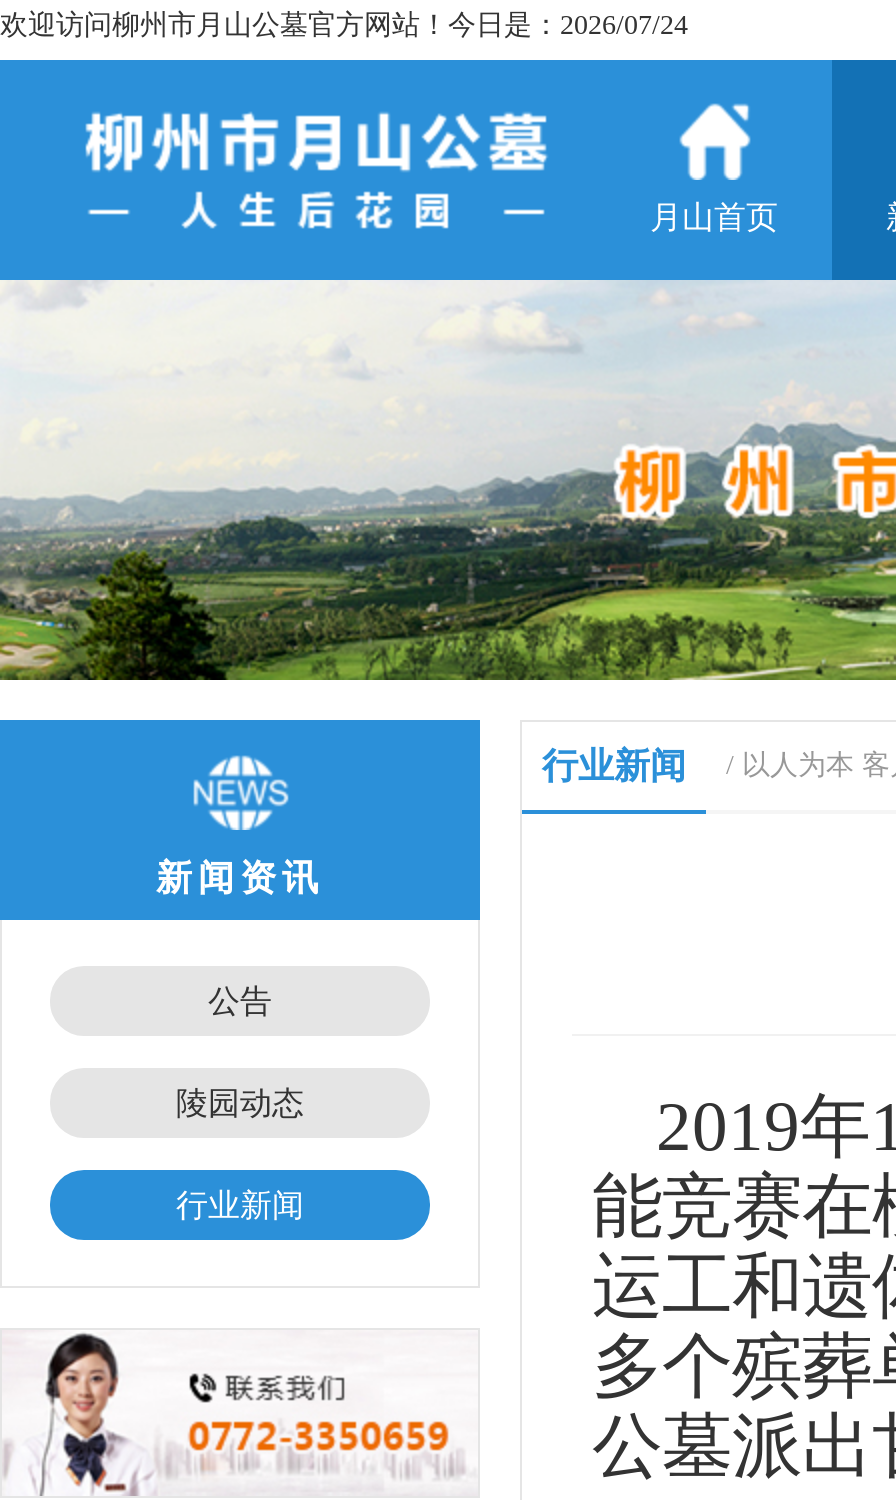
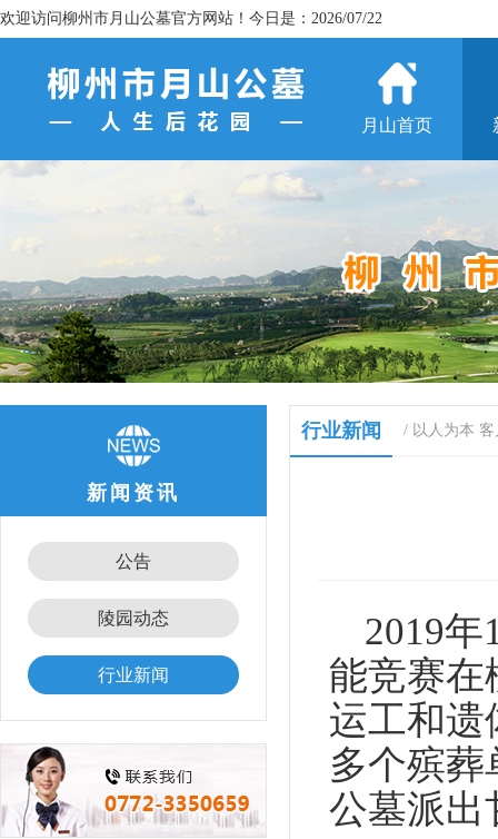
- 欢迎访问柳州市月山公墓官方网站！今日是：2026/07/24
+ 欢迎访问柳州市月山公墓官方网站！今日是：2026/07/22
